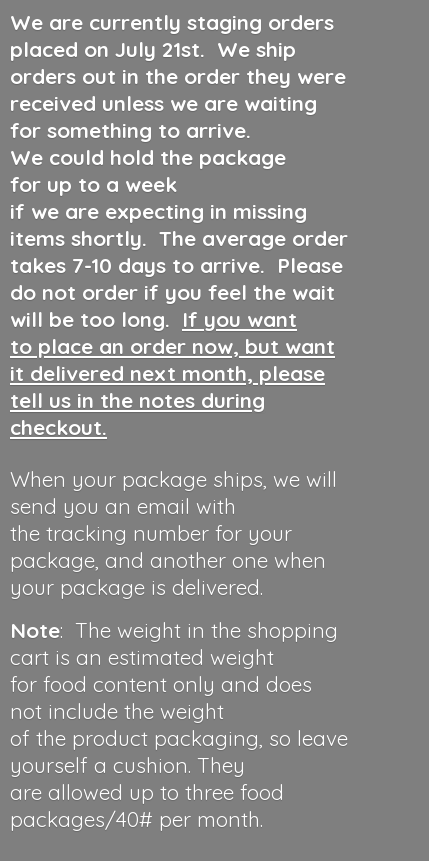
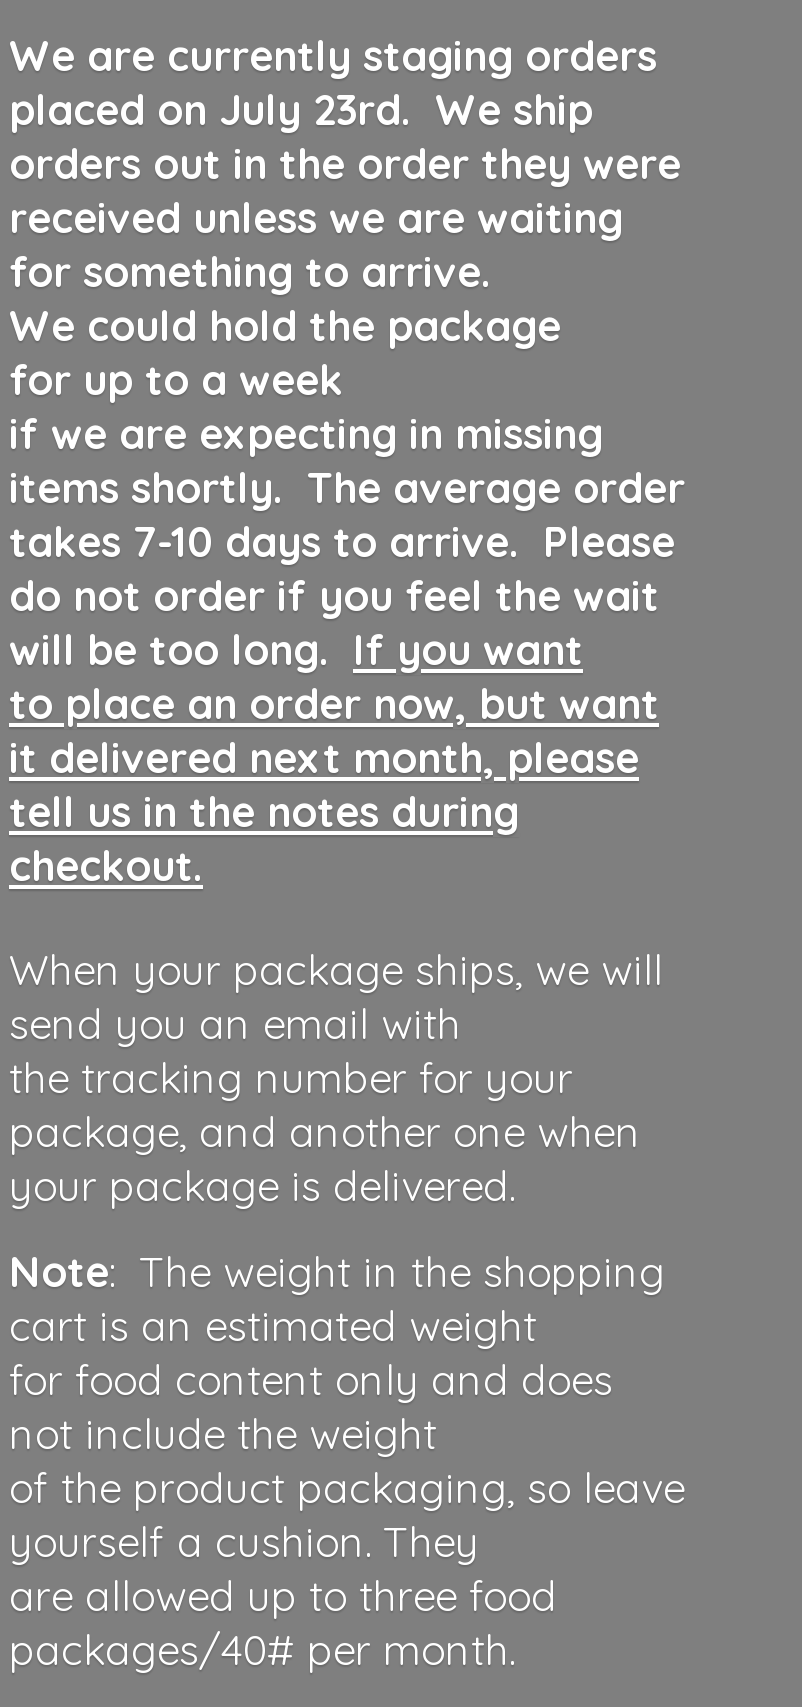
- placed on July 21st. We ship
+ placed on July 23rd. We ship
